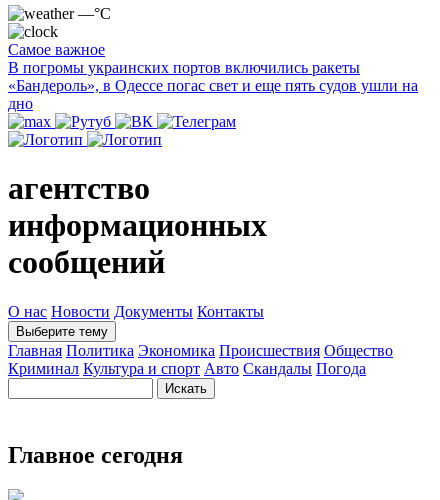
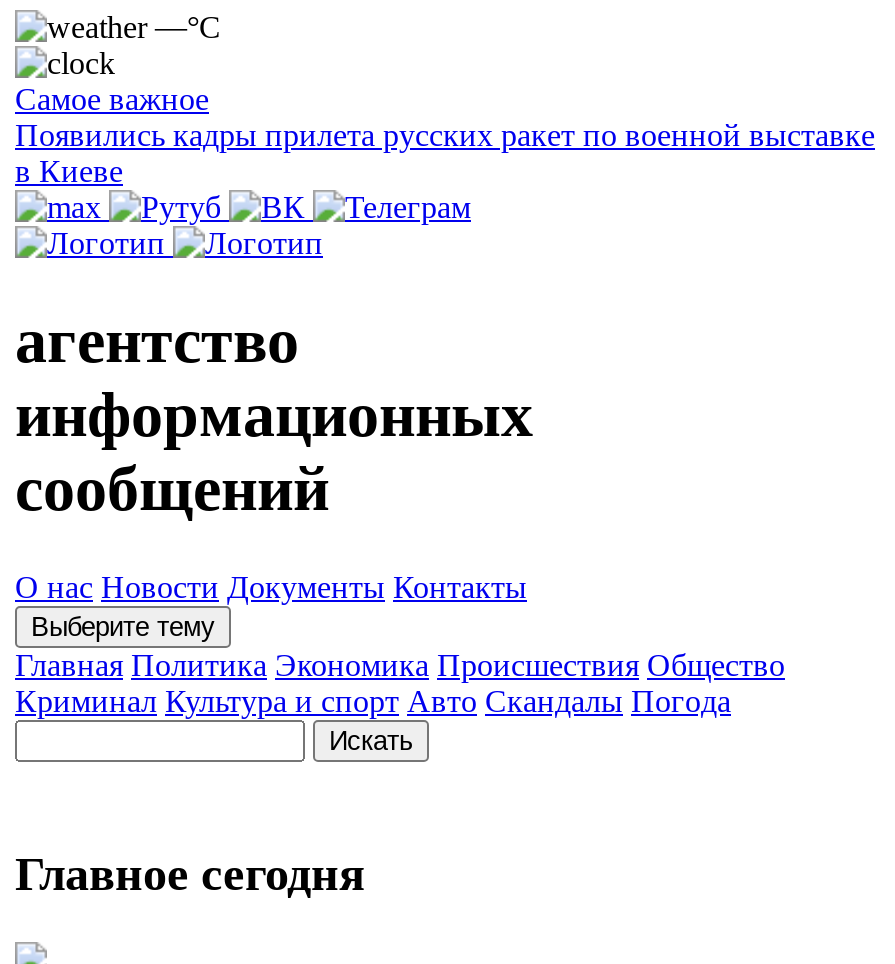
- В погромы украинских портов включились ракеты
- «Бандероль», в Одессе погас свет и еще пять судов ушли на
- дно
+ Появились кадры прилета русских ракет по военной выставке
+ в Киеве
